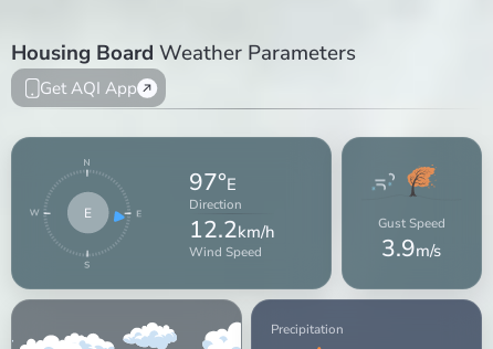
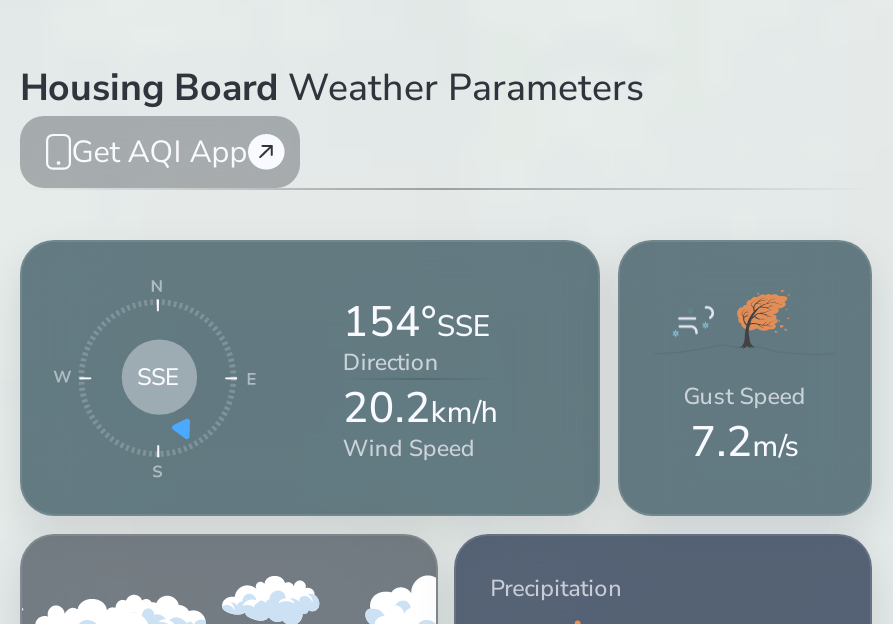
- 97°E
+ 154°SSE

- E
+ SSE

- 12.2km/h
+ 20.2km/h

- 3.9m/s
+ 7.2m/s
